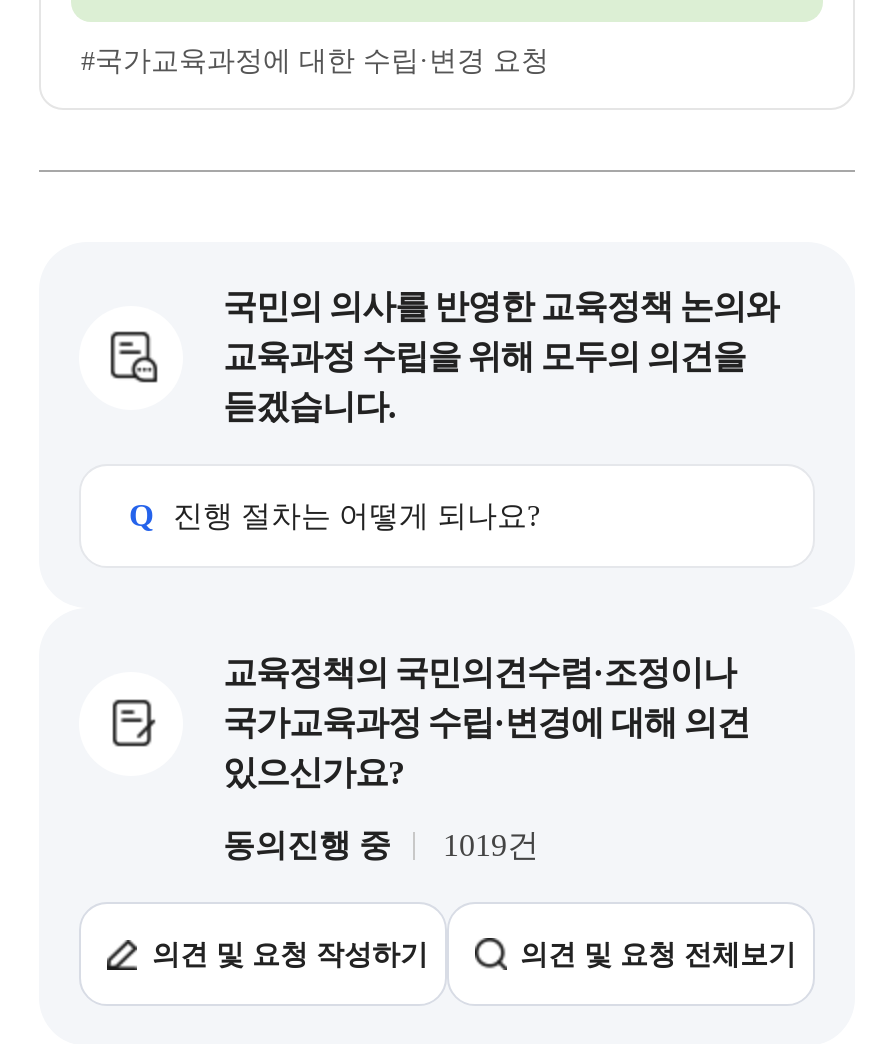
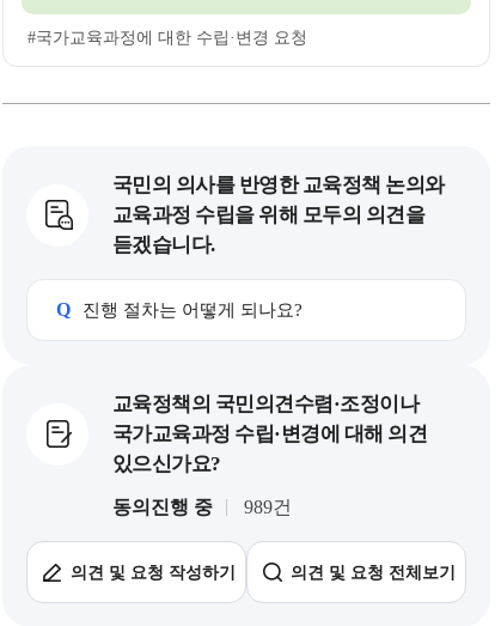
- 동의진행 중 1019건
+ 동의진행 중 989건
